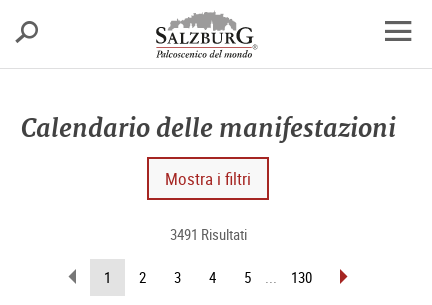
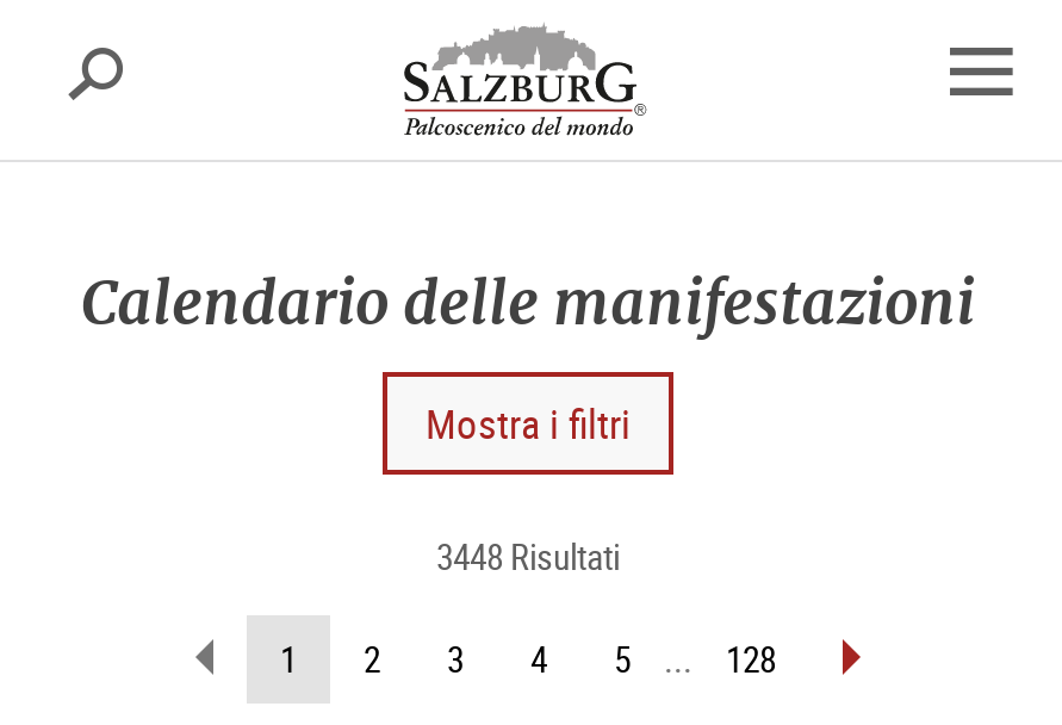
- 3491 Risultati
+ 3448 Risultati

- 130
+ 128
